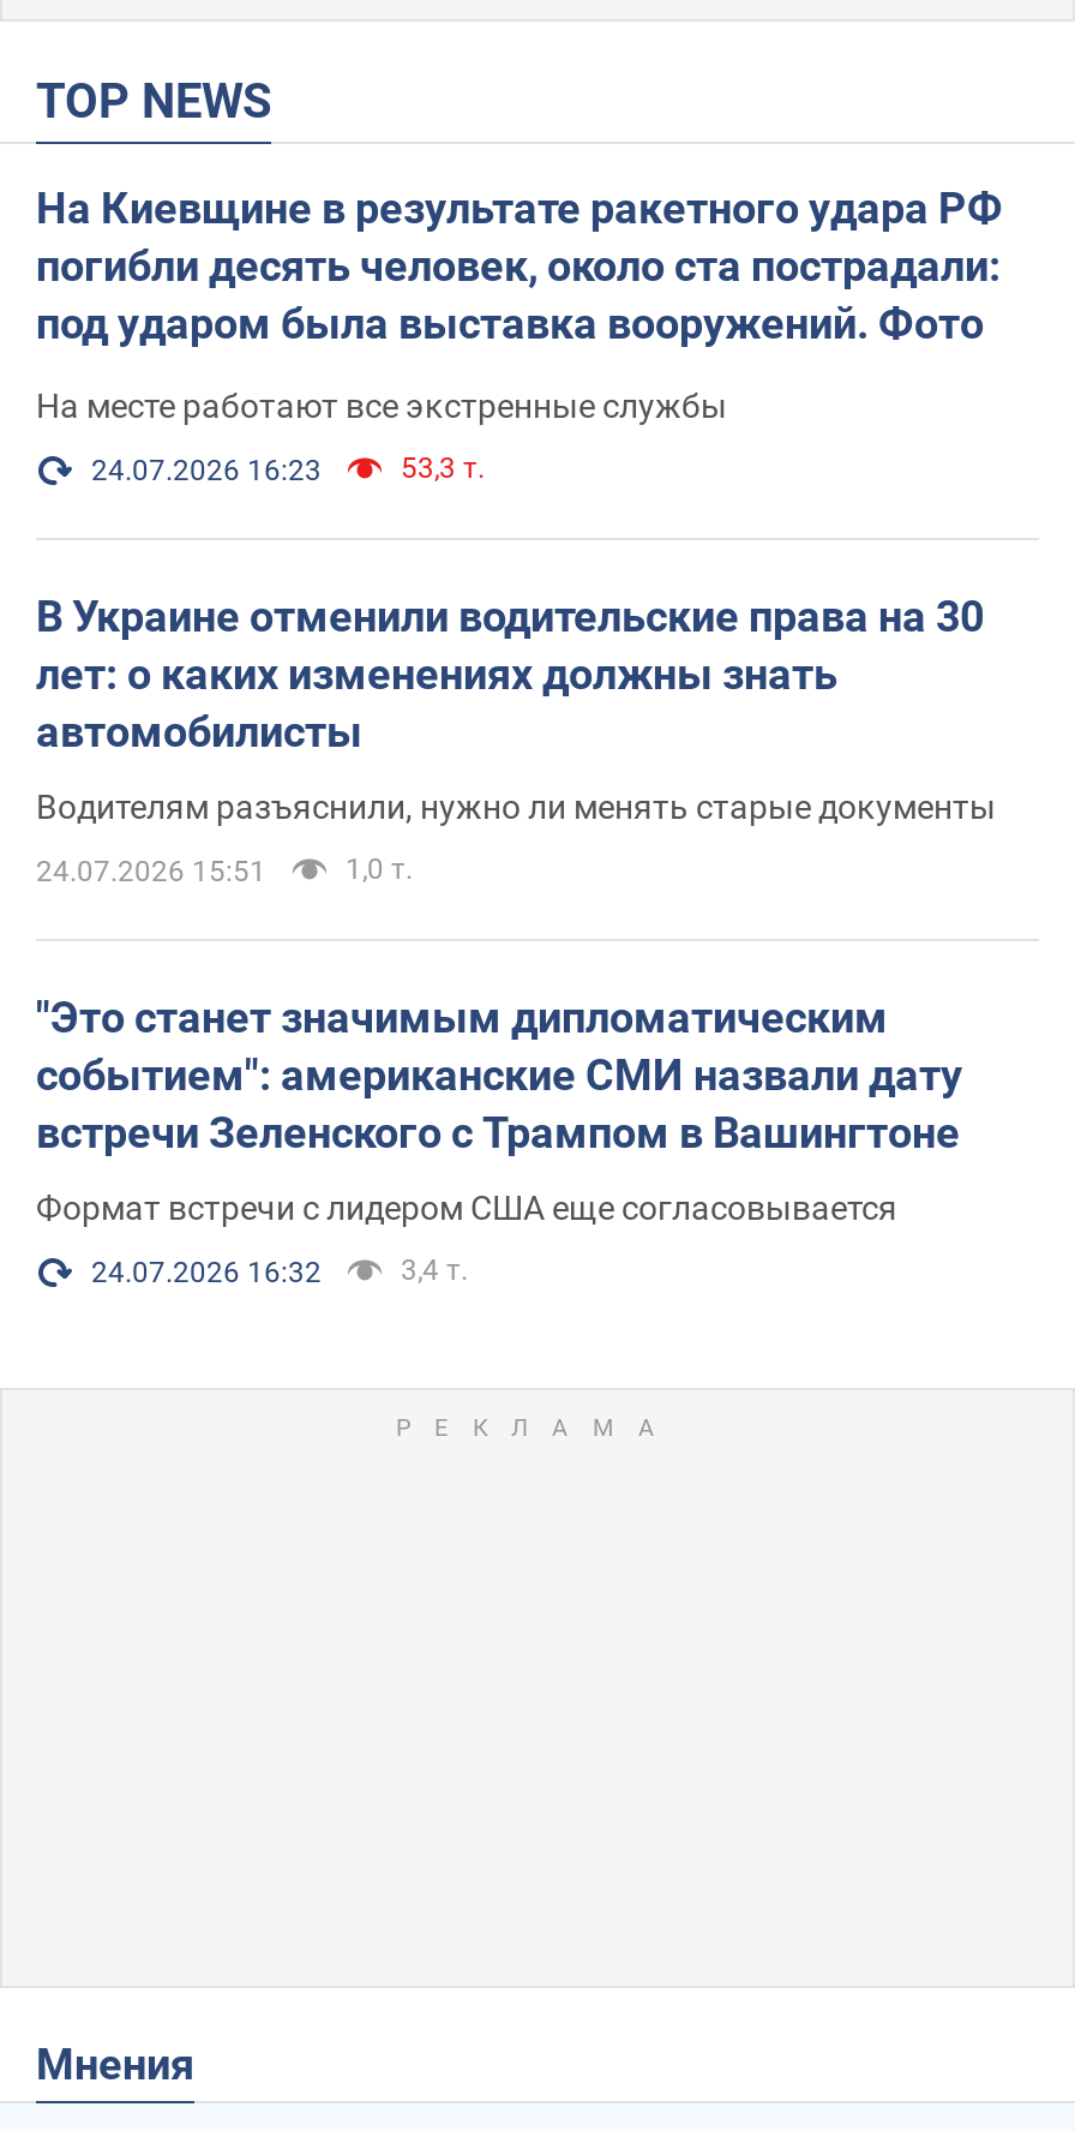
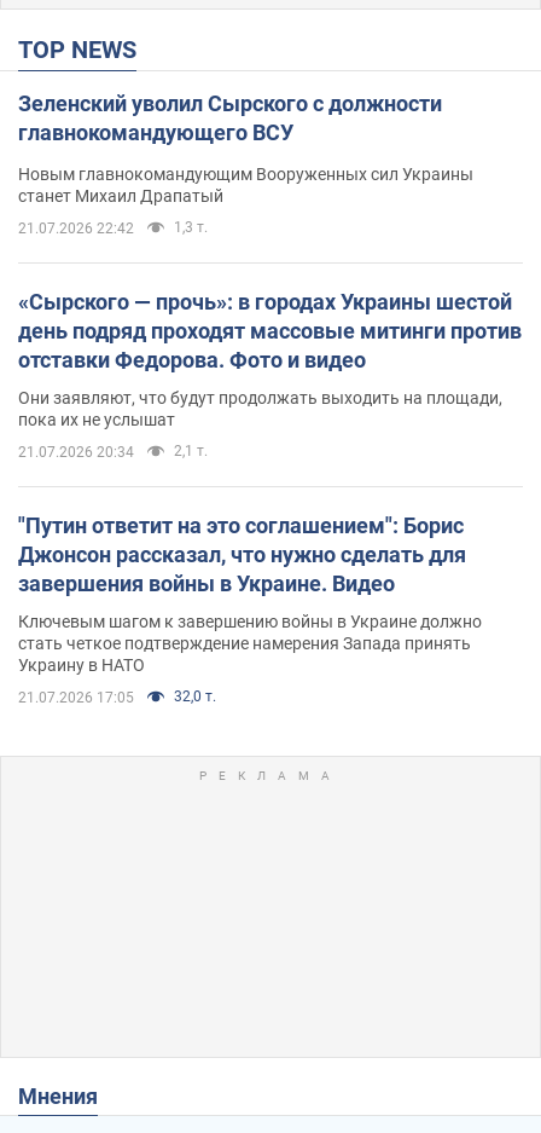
- На Киевщине в результате ракетного удара РФ
- погибли десять человек, около ста пострадали:
- под ударом была выставка вооружений. Фото
+ Зеленский уволил Сырского с должности
+ главнокомандующего ВСУ

- На месте работают все экстренные службы
+ Новым главнокомандующим Вооруженных сил Украины
+ станет Михаил Драпатый

- 24.07.2026 16:23
- 53,3 т.
+ 21.07.2026 22:42
+ 1,3 т.

- В Украине отменили водительские права на 30
- лет: о каких изменениях должны знать
- автомобилисты
+ «Сырского — прочь»: в городах Украины шестой
+ день подряд проходят массовые митинги против
+ отставки Федорова. Фото и видео

- Водителям разъяснили, нужно ли менять старые документы
+ Они заявляют, что будут продолжать выходить на площади,
+ пока их не услышат

- 24.07.2026 15:51
- 1,0 т.
+ 21.07.2026 20:34
+ 2,1 т.

- "Это станет значимым дипломатическим
- событием": американские СМИ назвали дату
- встречи Зеленского с Трампом в Вашингтоне
+ "Путин ответит на это соглашением": Борис
+ Джонсон рассказал, что нужно сделать для
+ завершения войны в Украине. Видео

- Формат встречи с лидером США еще согласовывается
+ Ключевым шагом к завершению войны в Украине должно
+ стать четкое подтверждение намерения Запада принять
+ Украину в НАТО

- 24.07.2026 16:32
- 3,4 т.
+ 21.07.2026 17:05
+ 32,0 т.
